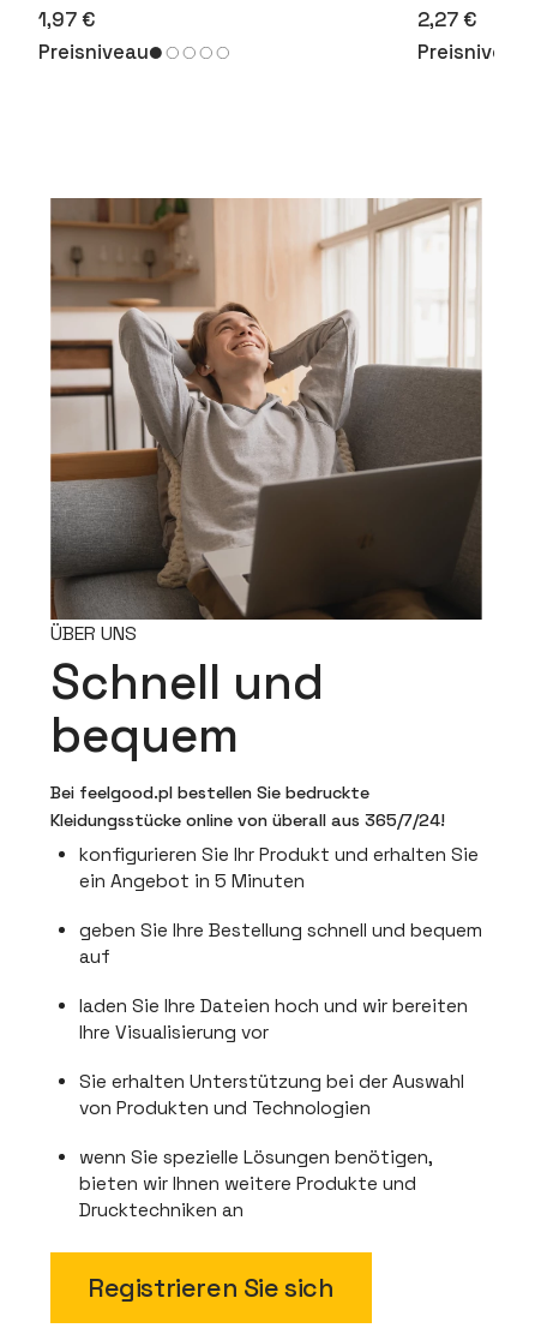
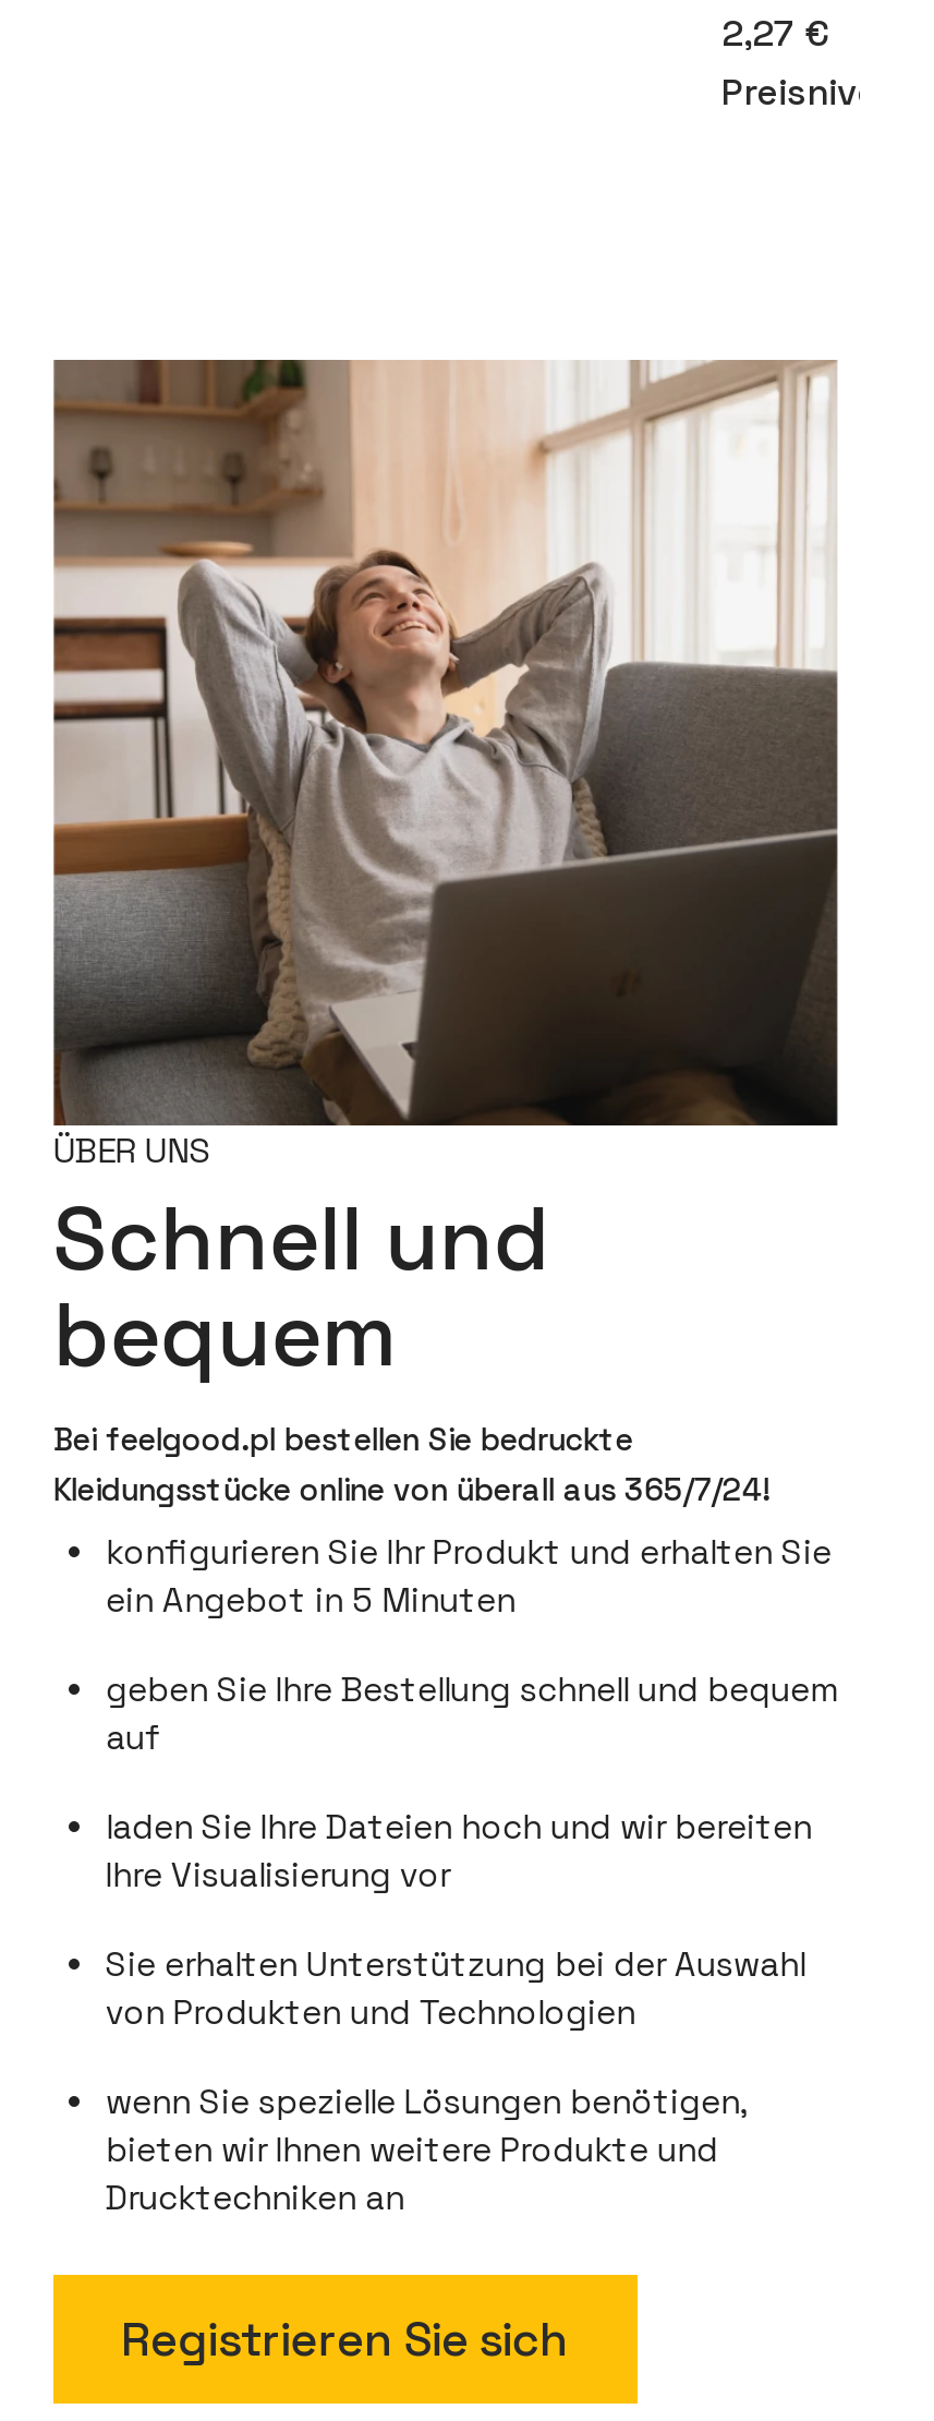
- 1,97 €
- Preisniveau
